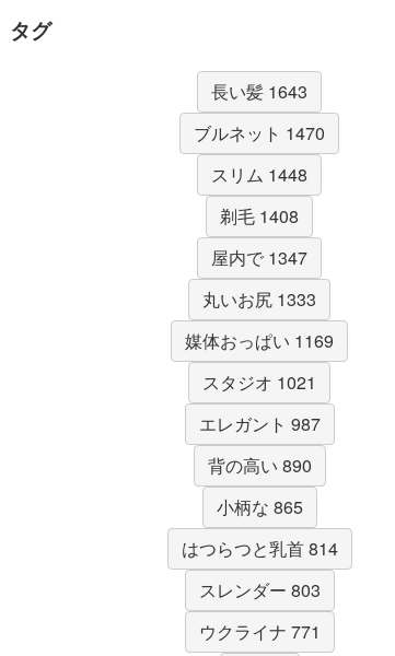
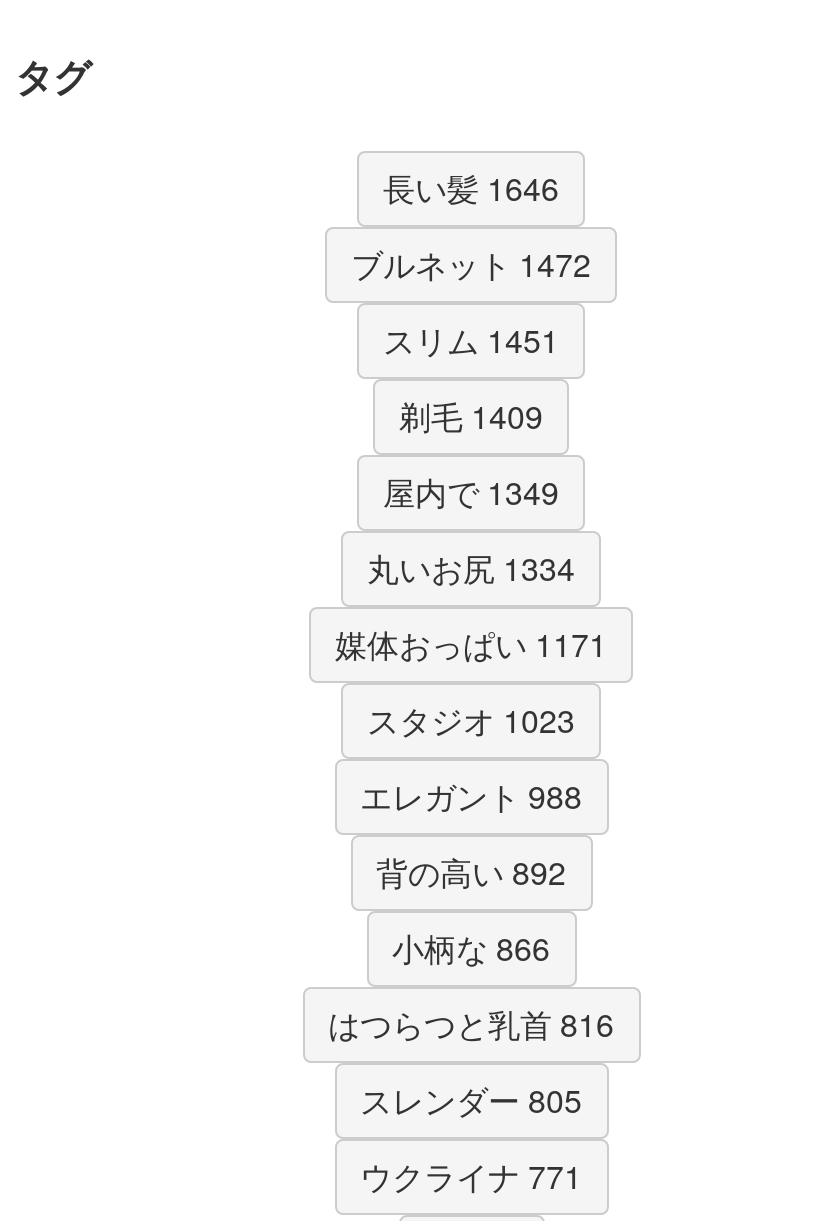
- 長い髪 1643
+ 長い髪 1646

- ブルネット 1470
+ ブルネット 1472

- スリム 1448
+ スリム 1451

- 剃毛 1408
+ 剃毛 1409

- 屋内で 1347
+ 屋内で 1349

- 丸いお尻 1333
+ 丸いお尻 1334

- 媒体おっぱい 1169
+ 媒体おっぱい 1171

- スタジオ 1021
+ スタジオ 1023

- エレガント 987
+ エレガント 988

- 背の高い 890
+ 背の高い 892

- 小柄な 865
+ 小柄な 866

- はつらつと乳首 814
+ はつらつと乳首 816

- スレンダー 803
+ スレンダー 805
